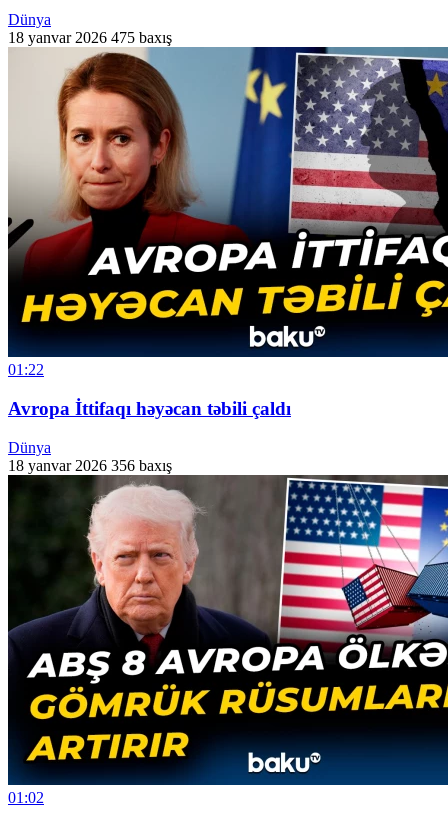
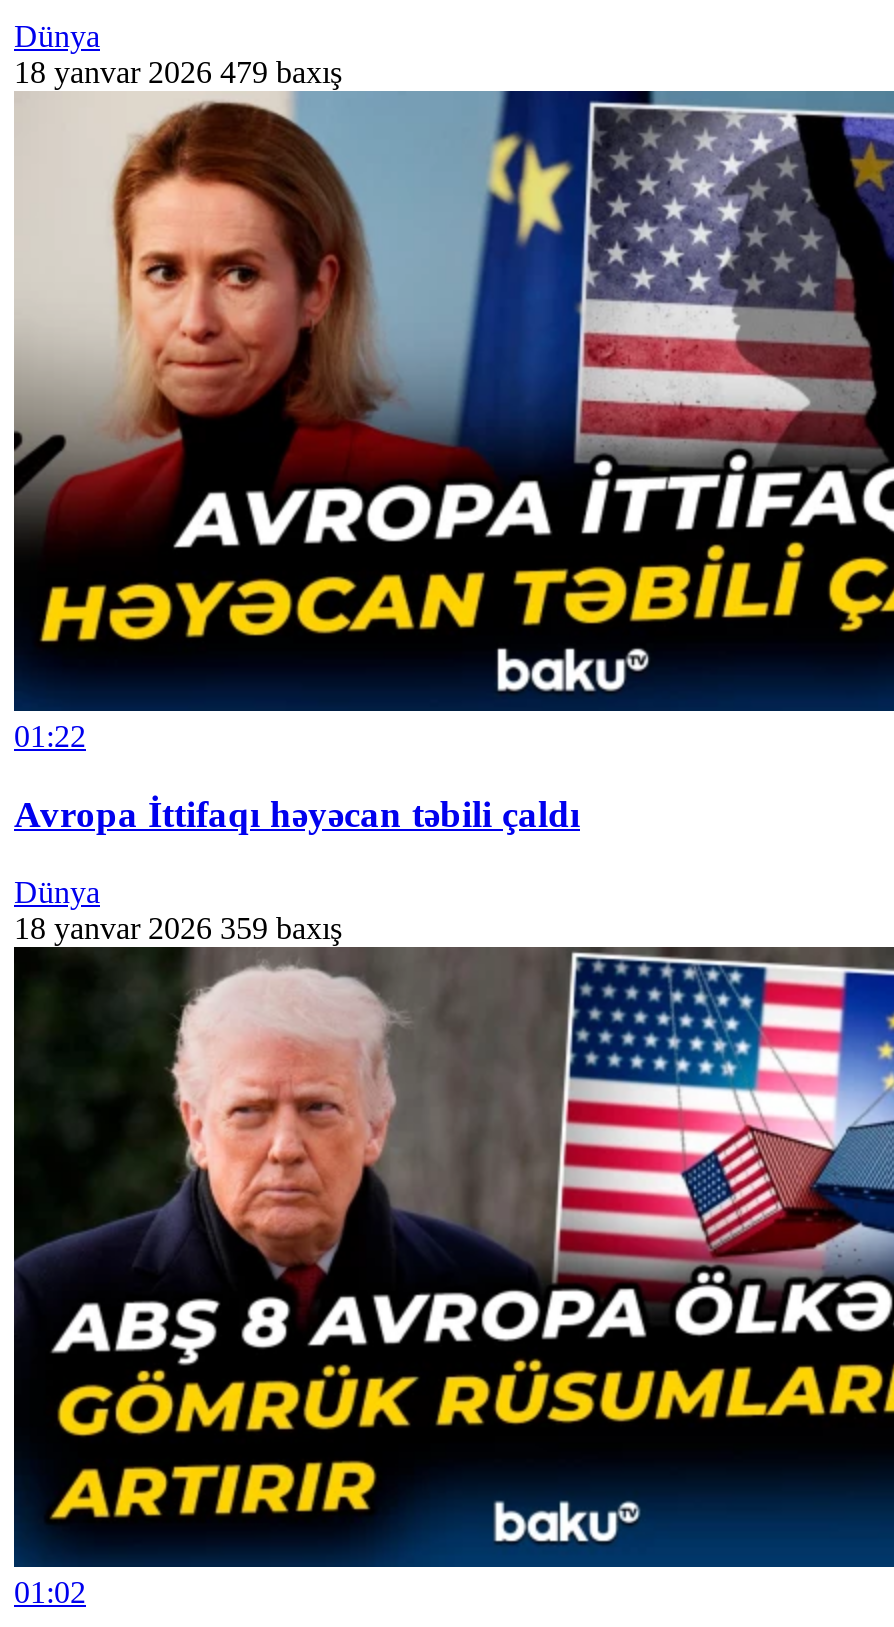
- 18 yanvar 2026 475 baxış
+ 18 yanvar 2026 479 baxış

- 18 yanvar 2026 356 baxış
+ 18 yanvar 2026 359 baxış
